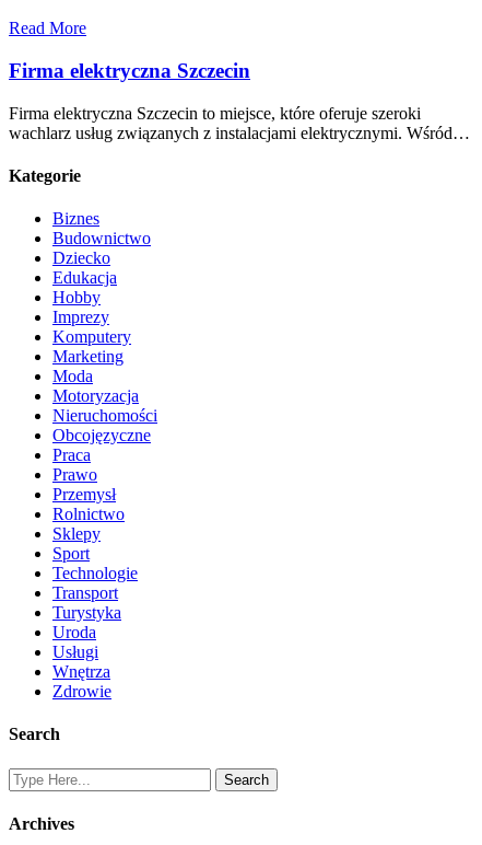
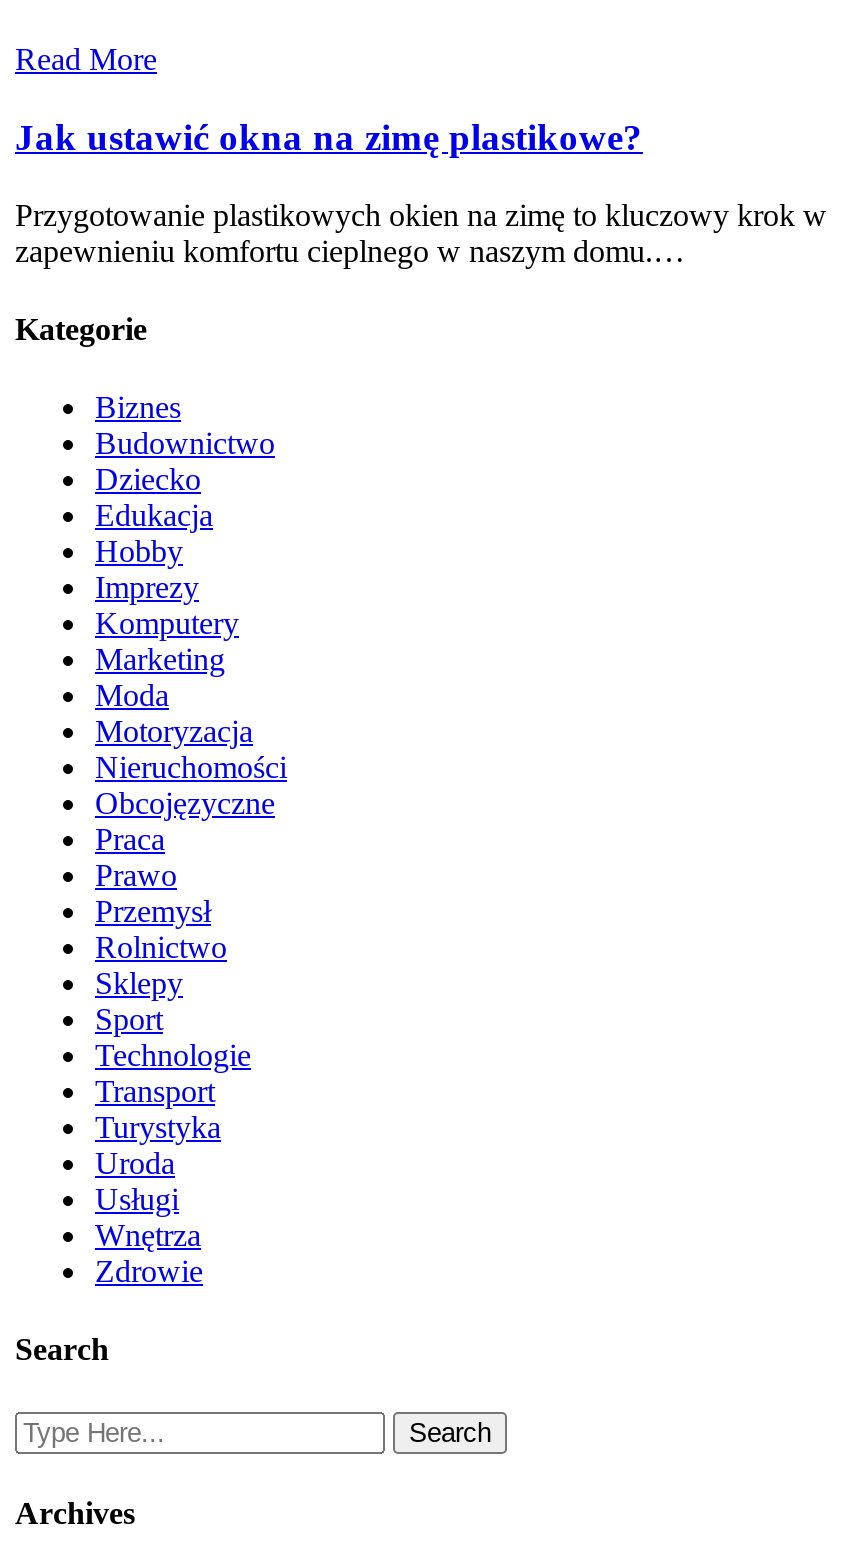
- Firma elektryczna Szczecin
+ Jak ustawić okna na zimę plastikowe?

- Firma elektryczna Szczecin to miejsce, które oferuje szeroki
- wachlarz usług związanych z instalacjami elektrycznymi. Wśród…
+ Przygotowanie plastikowych okien na zimę to kluczowy krok w
+ zapewnieniu komfortu cieplnego w naszym domu.…
